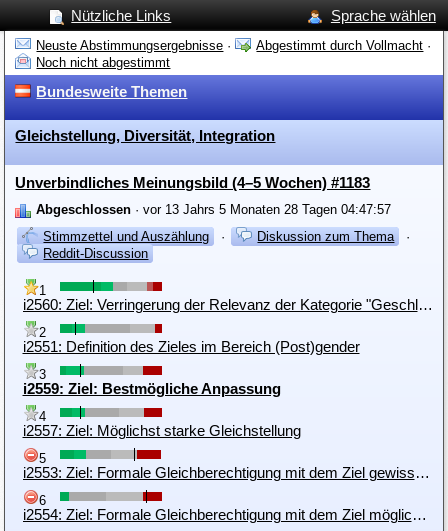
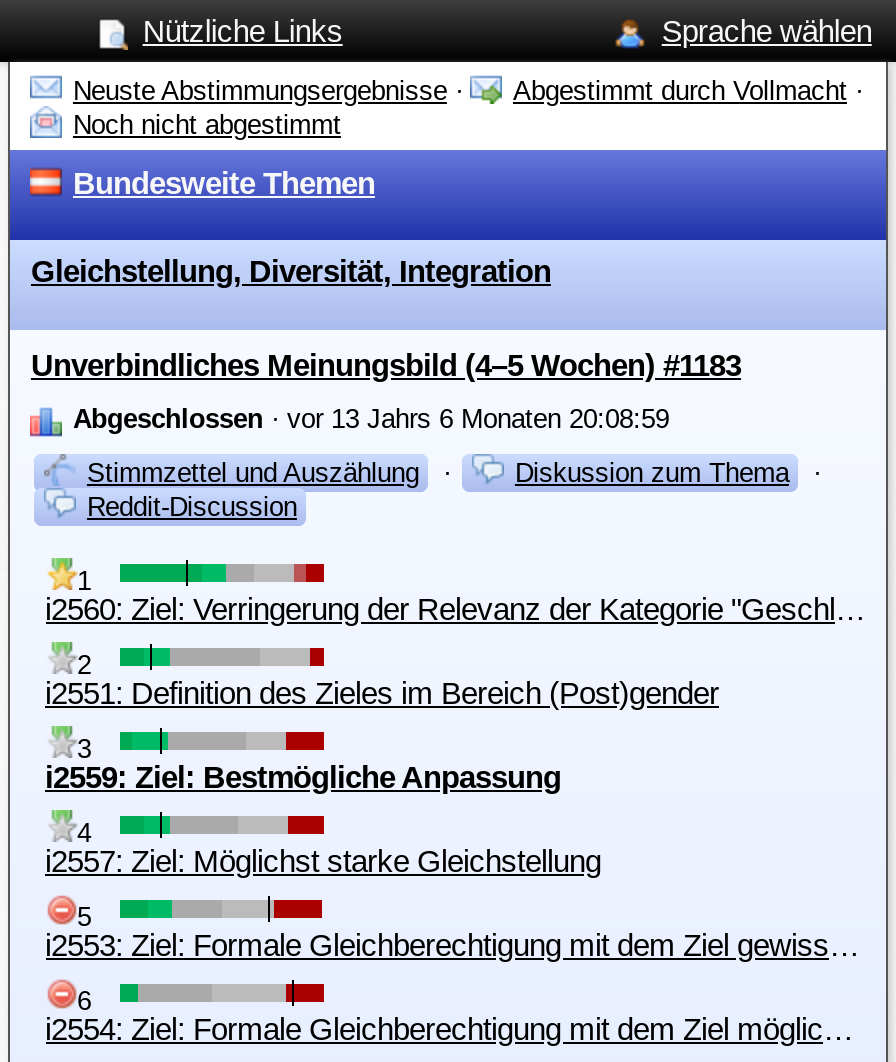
- Abgeschlossen · vor 13 Jahrs 5 Monaten 28 Tagen 04:47:57
+ Abgeschlossen · vor 13 Jahrs 6 Monaten 20:08:59
